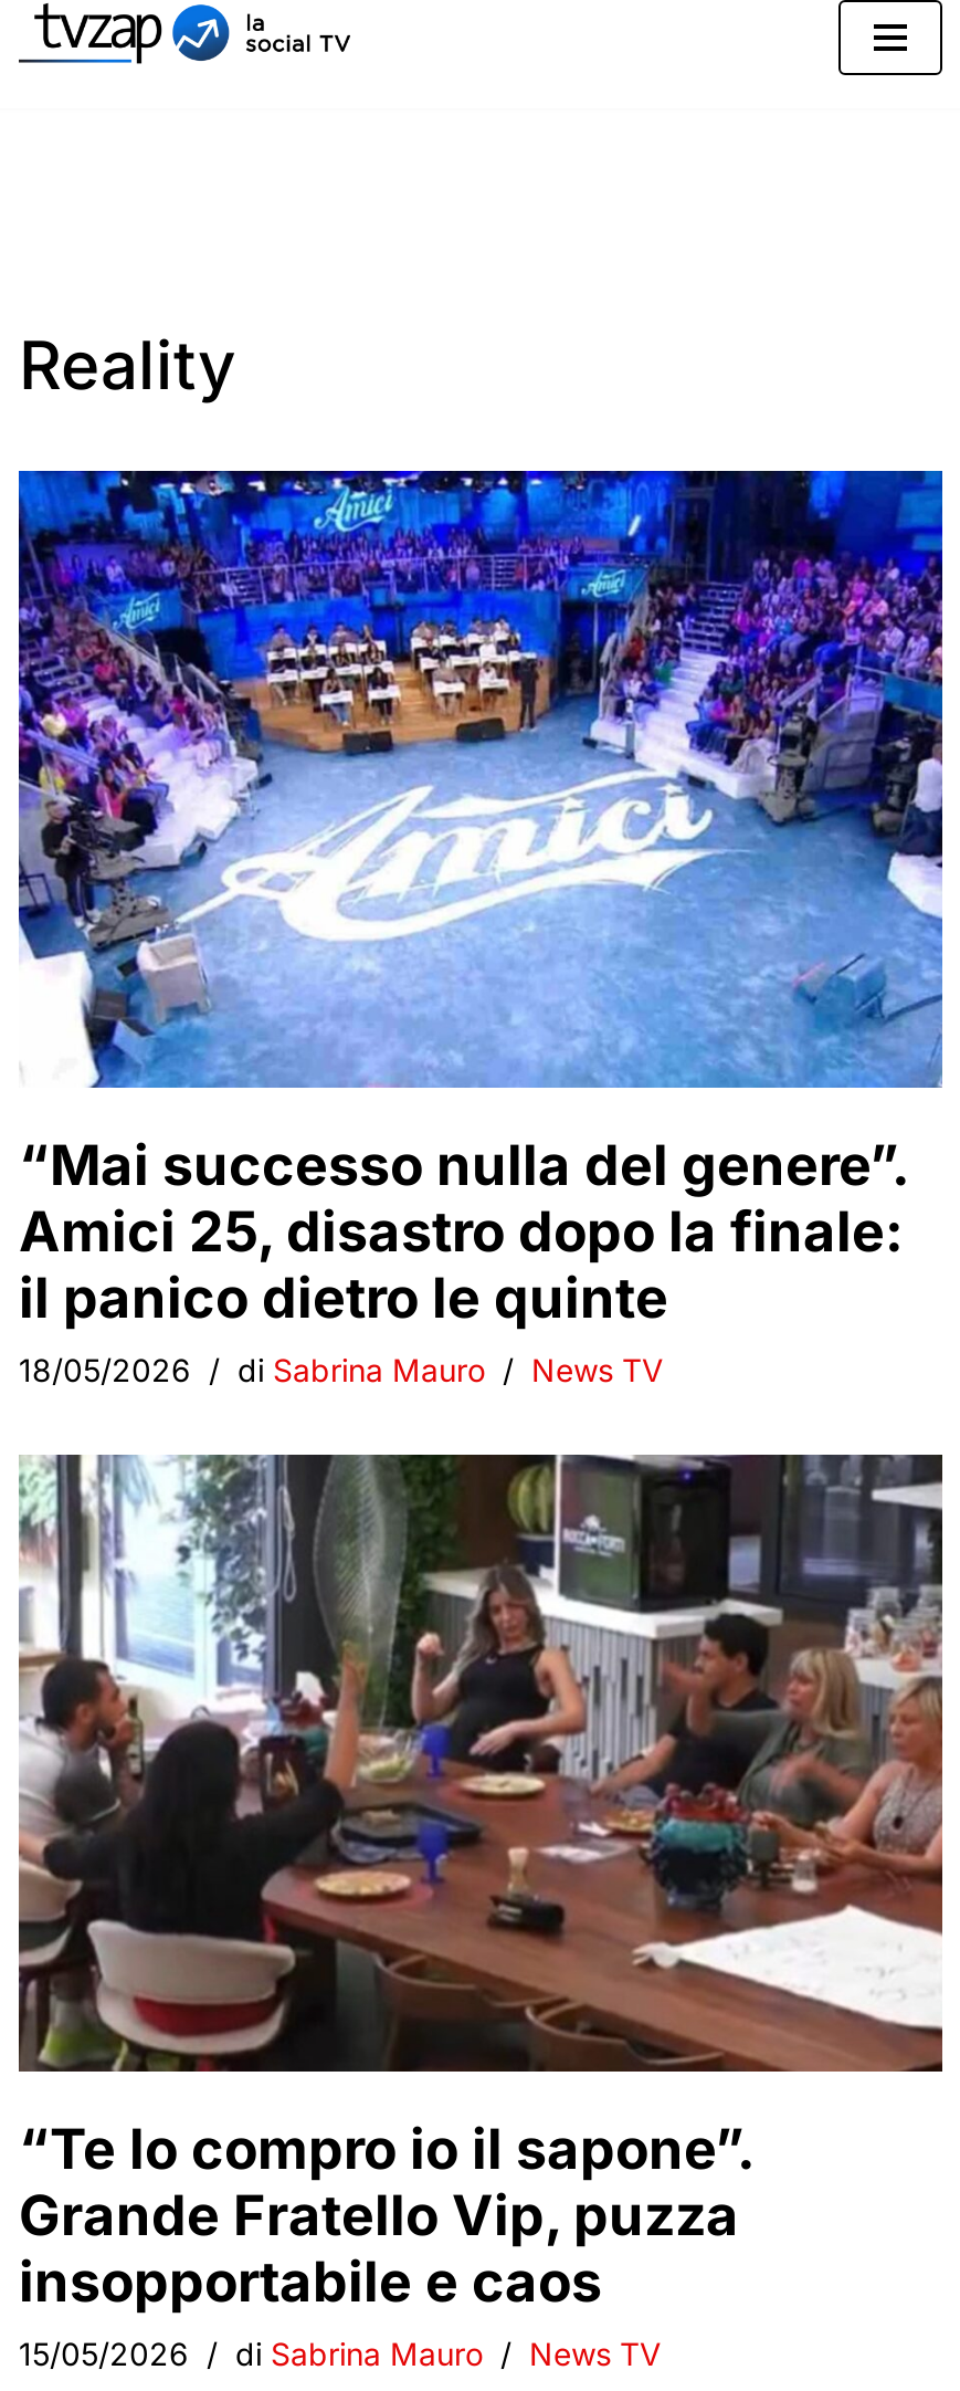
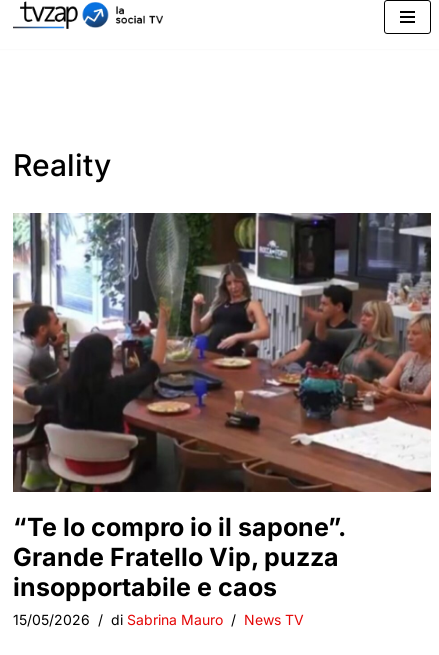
- [image]
- “Mai successo nulla del genere”.
- Amici 25, disastro dopo la finale:
- il panico dietro le quinte
- 18/05/2026
- di Sabrina Mauro
- News TV
